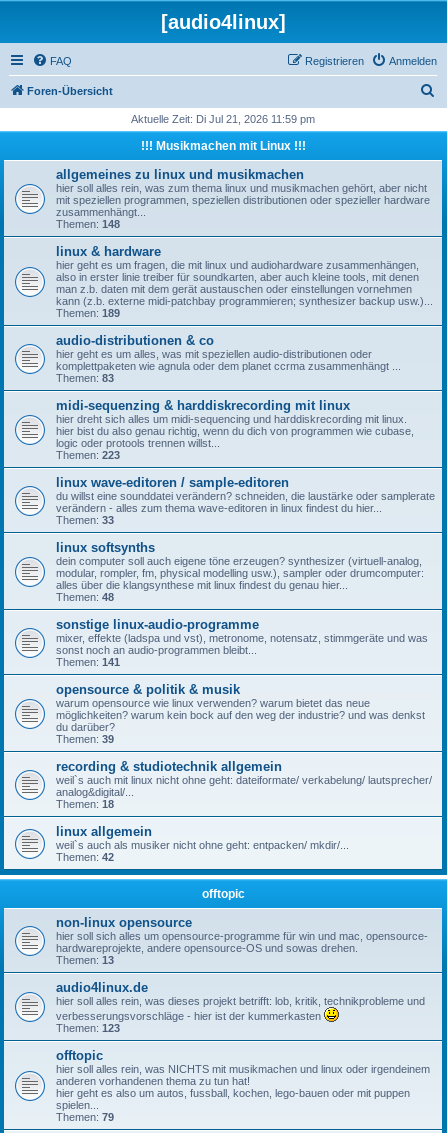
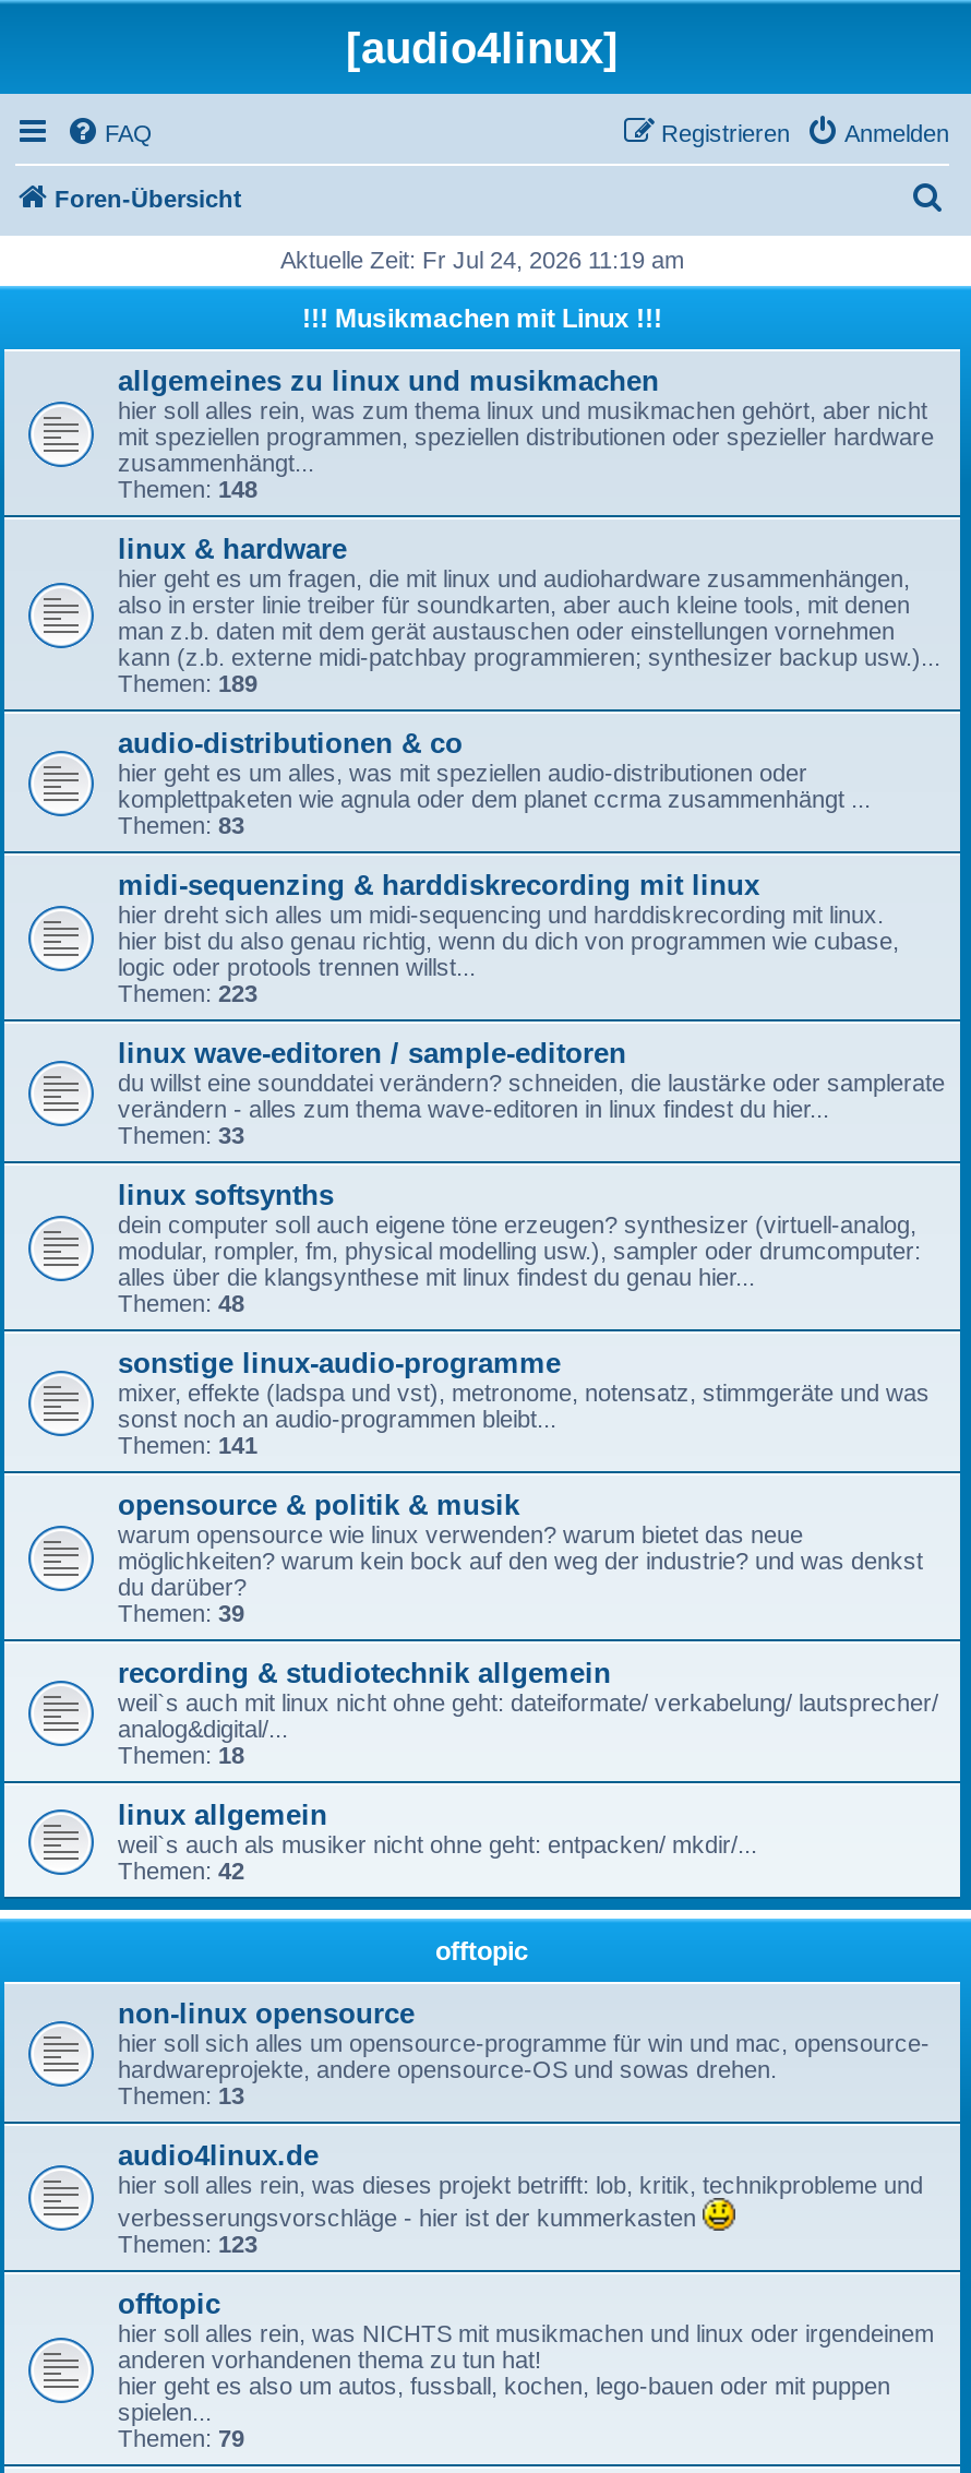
- Aktuelle Zeit: Di Jul 21, 2026 11:59 pm
+ Aktuelle Zeit: Fr Jul 24, 2026 11:19 am
